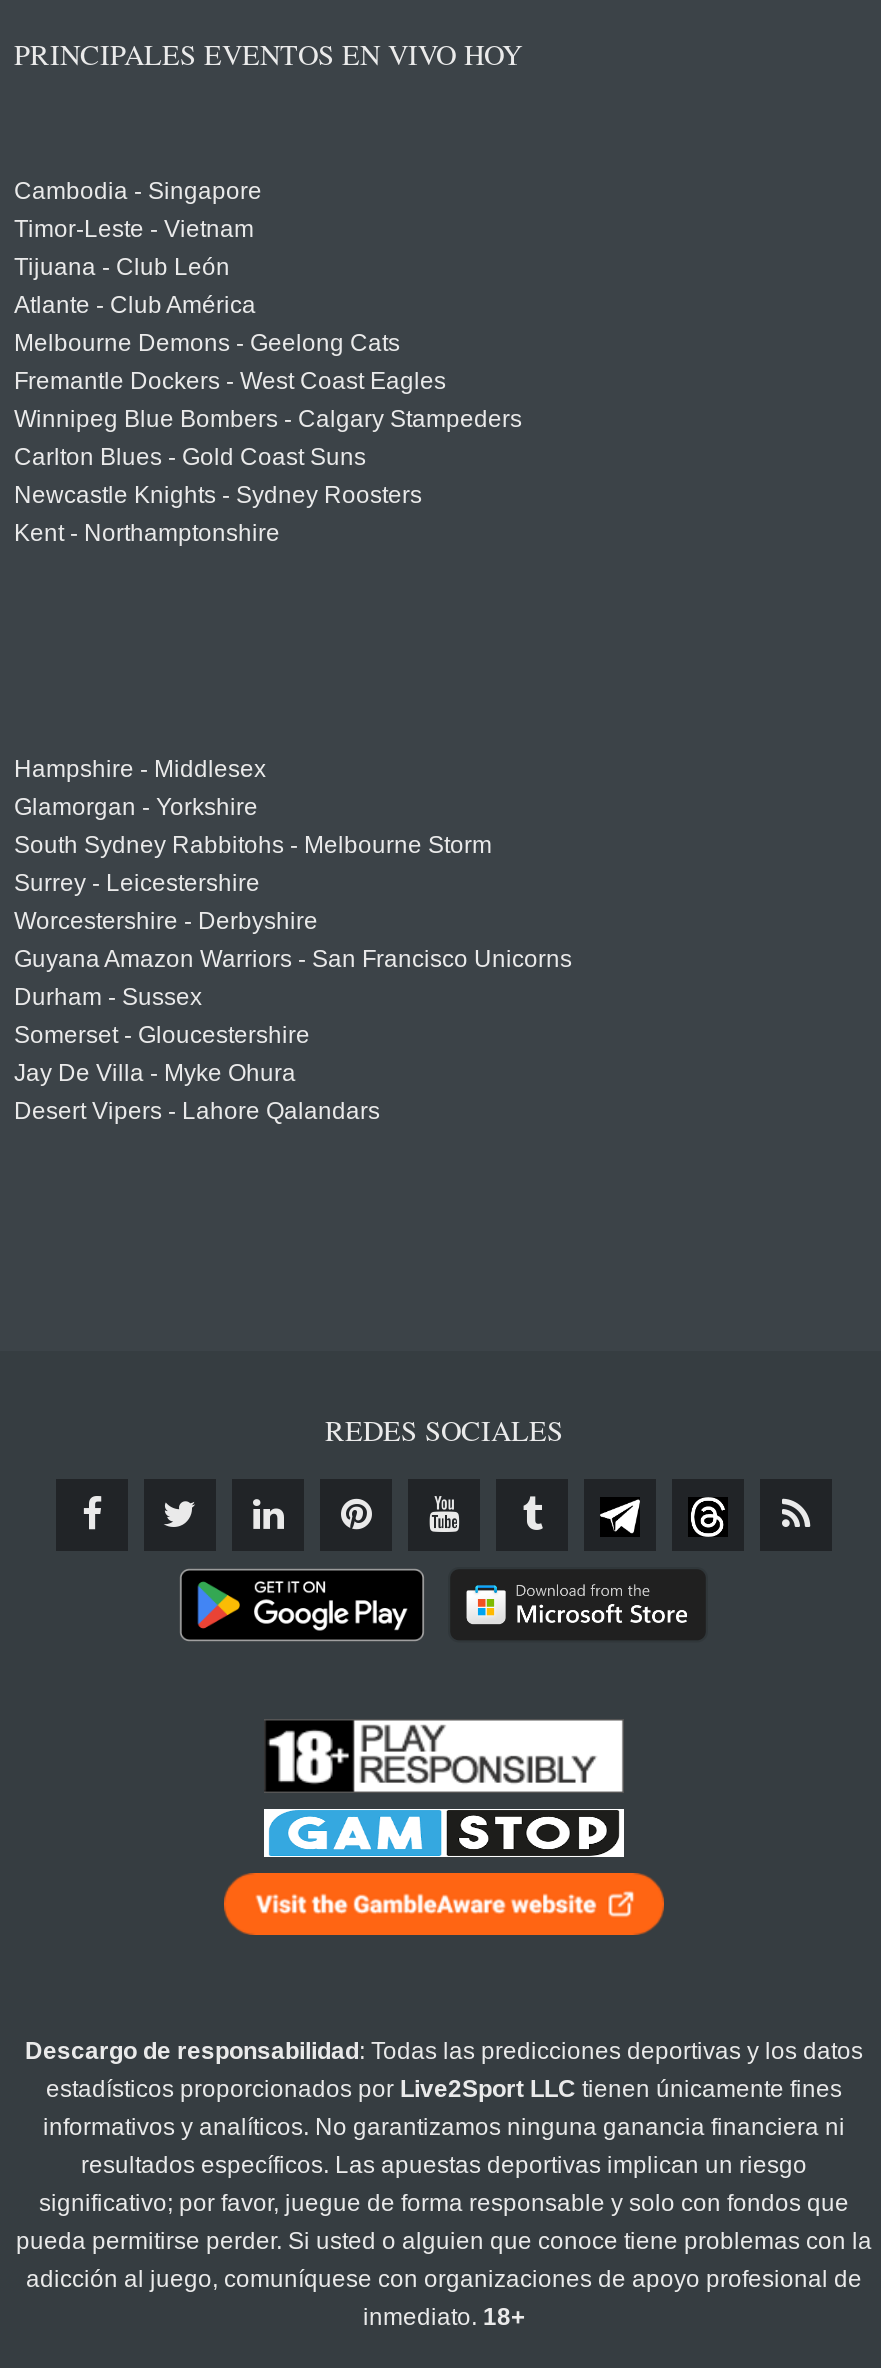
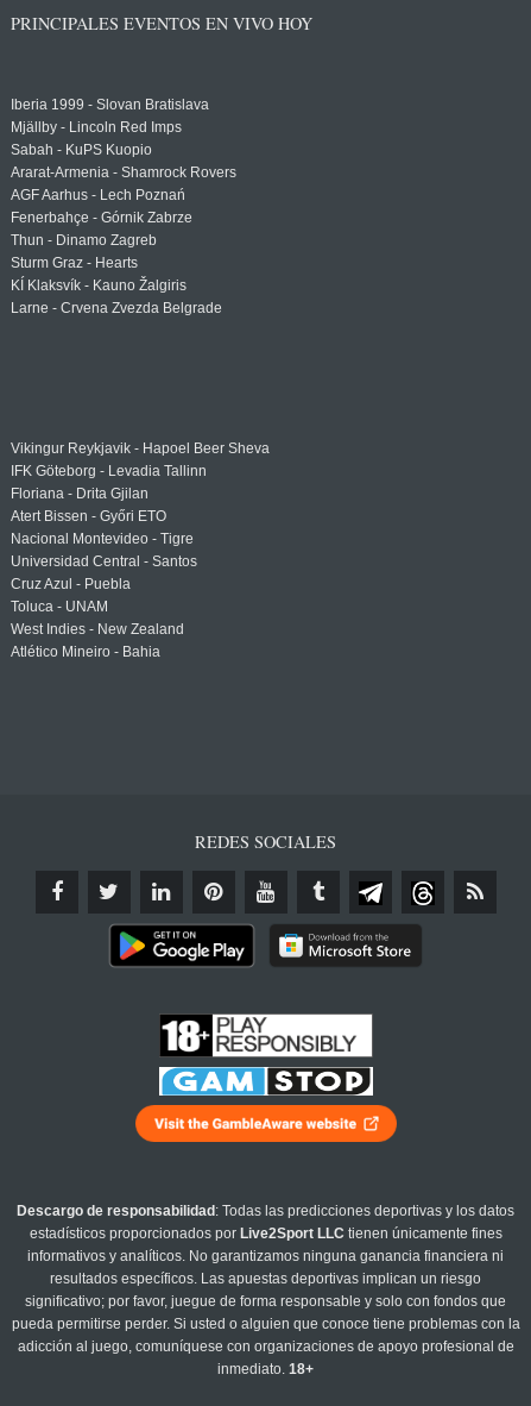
- Cambodia - Singapore
- Timor-Leste - Vietnam
- Tijuana - Club León
- Atlante - Club América
- Melbourne Demons - Geelong Cats
- Fremantle Dockers - West Coast Eagles
- Winnipeg Blue Bombers - Calgary Stampeders
- Carlton Blues - Gold Coast Suns
- Newcastle Knights - Sydney Roosters
- Kent - Northamptonshire
+ Iberia 1999 - Slovan Bratislava
+ Mjällby - Lincoln Red Imps
+ Sabah - KuPS Kuopio
+ Ararat-Armenia - Shamrock Rovers
+ AGF Aarhus - Lech Poznań
+ Fenerbahçe - Górnik Zabrze
+ Thun - Dinamo Zagreb
+ Sturm Graz - Hearts
+ KÍ Klaksvík - Kauno Žalgiris
+ Larne - Crvena Zvezda Belgrade

- Hampshire - Middlesex
- Glamorgan - Yorkshire
- South Sydney Rabbitohs - Melbourne Storm
- Surrey - Leicestershire
- Worcestershire - Derbyshire
- Guyana Amazon Warriors - San Francisco Unicorns
- Durham - Sussex
- Somerset - Gloucestershire
- Jay De Villa - Myke Ohura
- Desert Vipers - Lahore Qalandars
+ Vikingur Reykjavik - Hapoel Beer Sheva
+ IFK Göteborg - Levadia Tallinn
+ Floriana - Drita Gjilan
+ Atert Bissen - Győri ETO
+ Nacional Montevideo - Tigre
+ Universidad Central - Santos
+ Cruz Azul - Puebla
+ Toluca - UNAM
+ West Indies - New Zealand
+ Atlético Mineiro - Bahia
